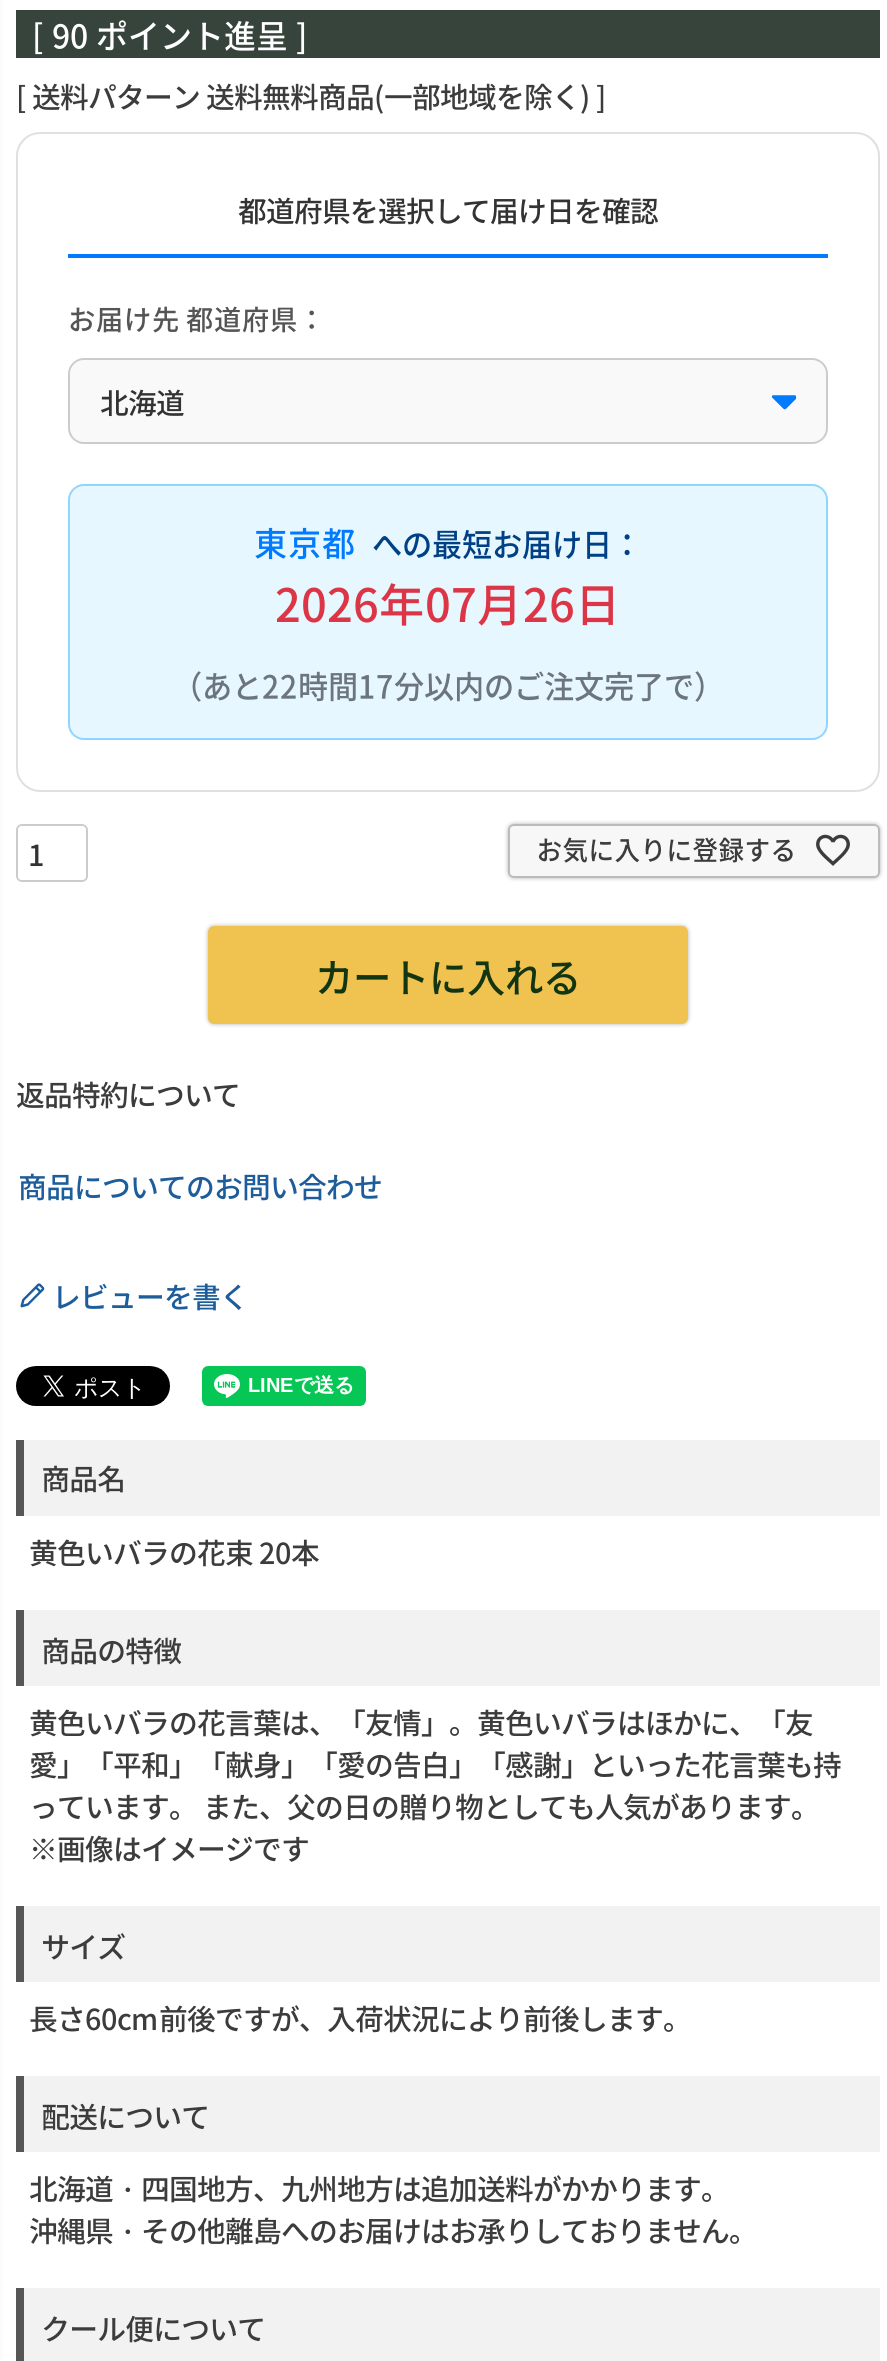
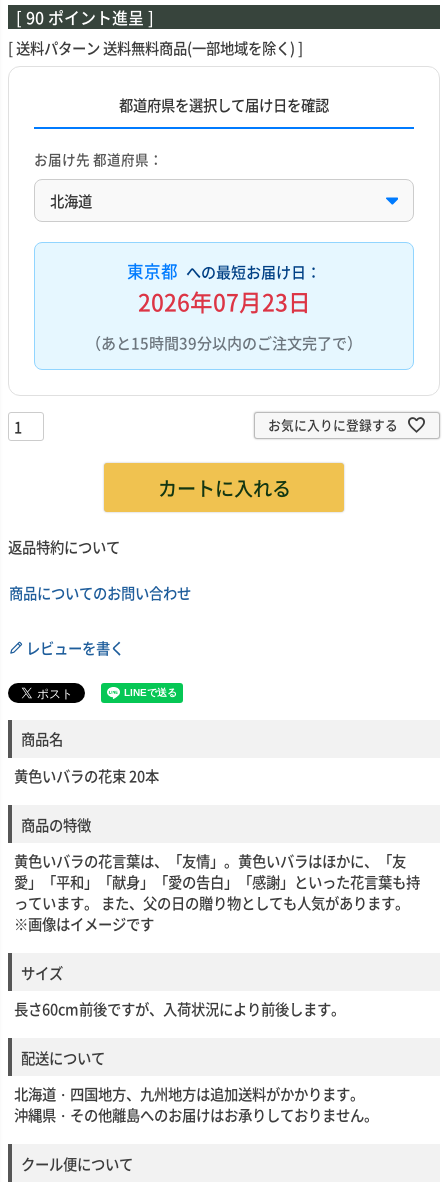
- 2026年07月26日
+ 2026年07月23日

- （あと22時間17分以内のご注文完了で）
+ （あと15時間39分以内のご注文完了で）
